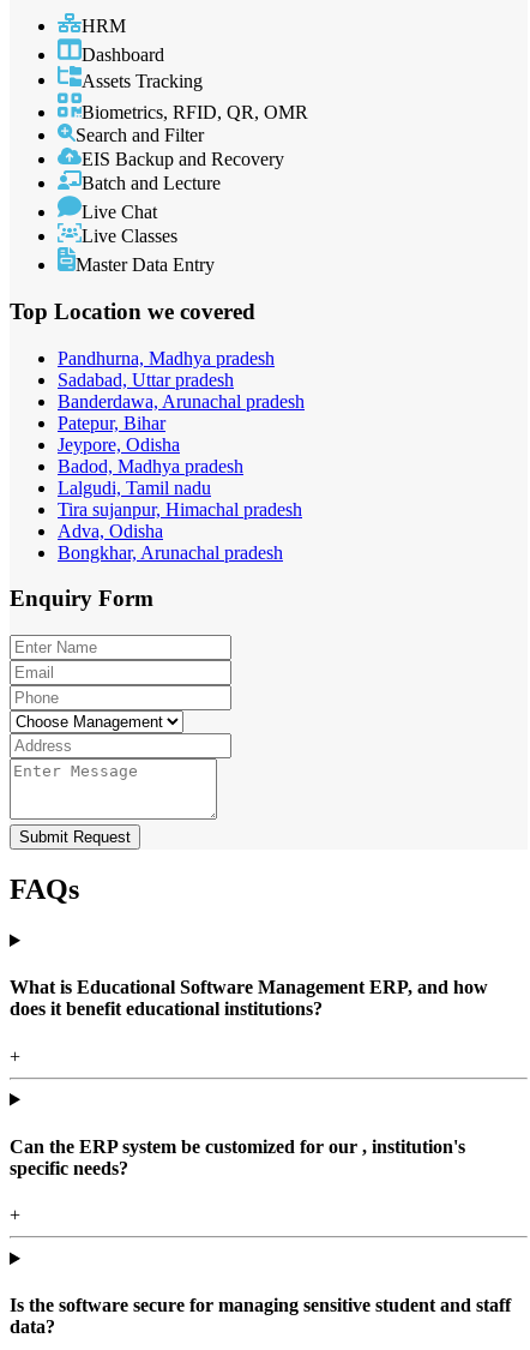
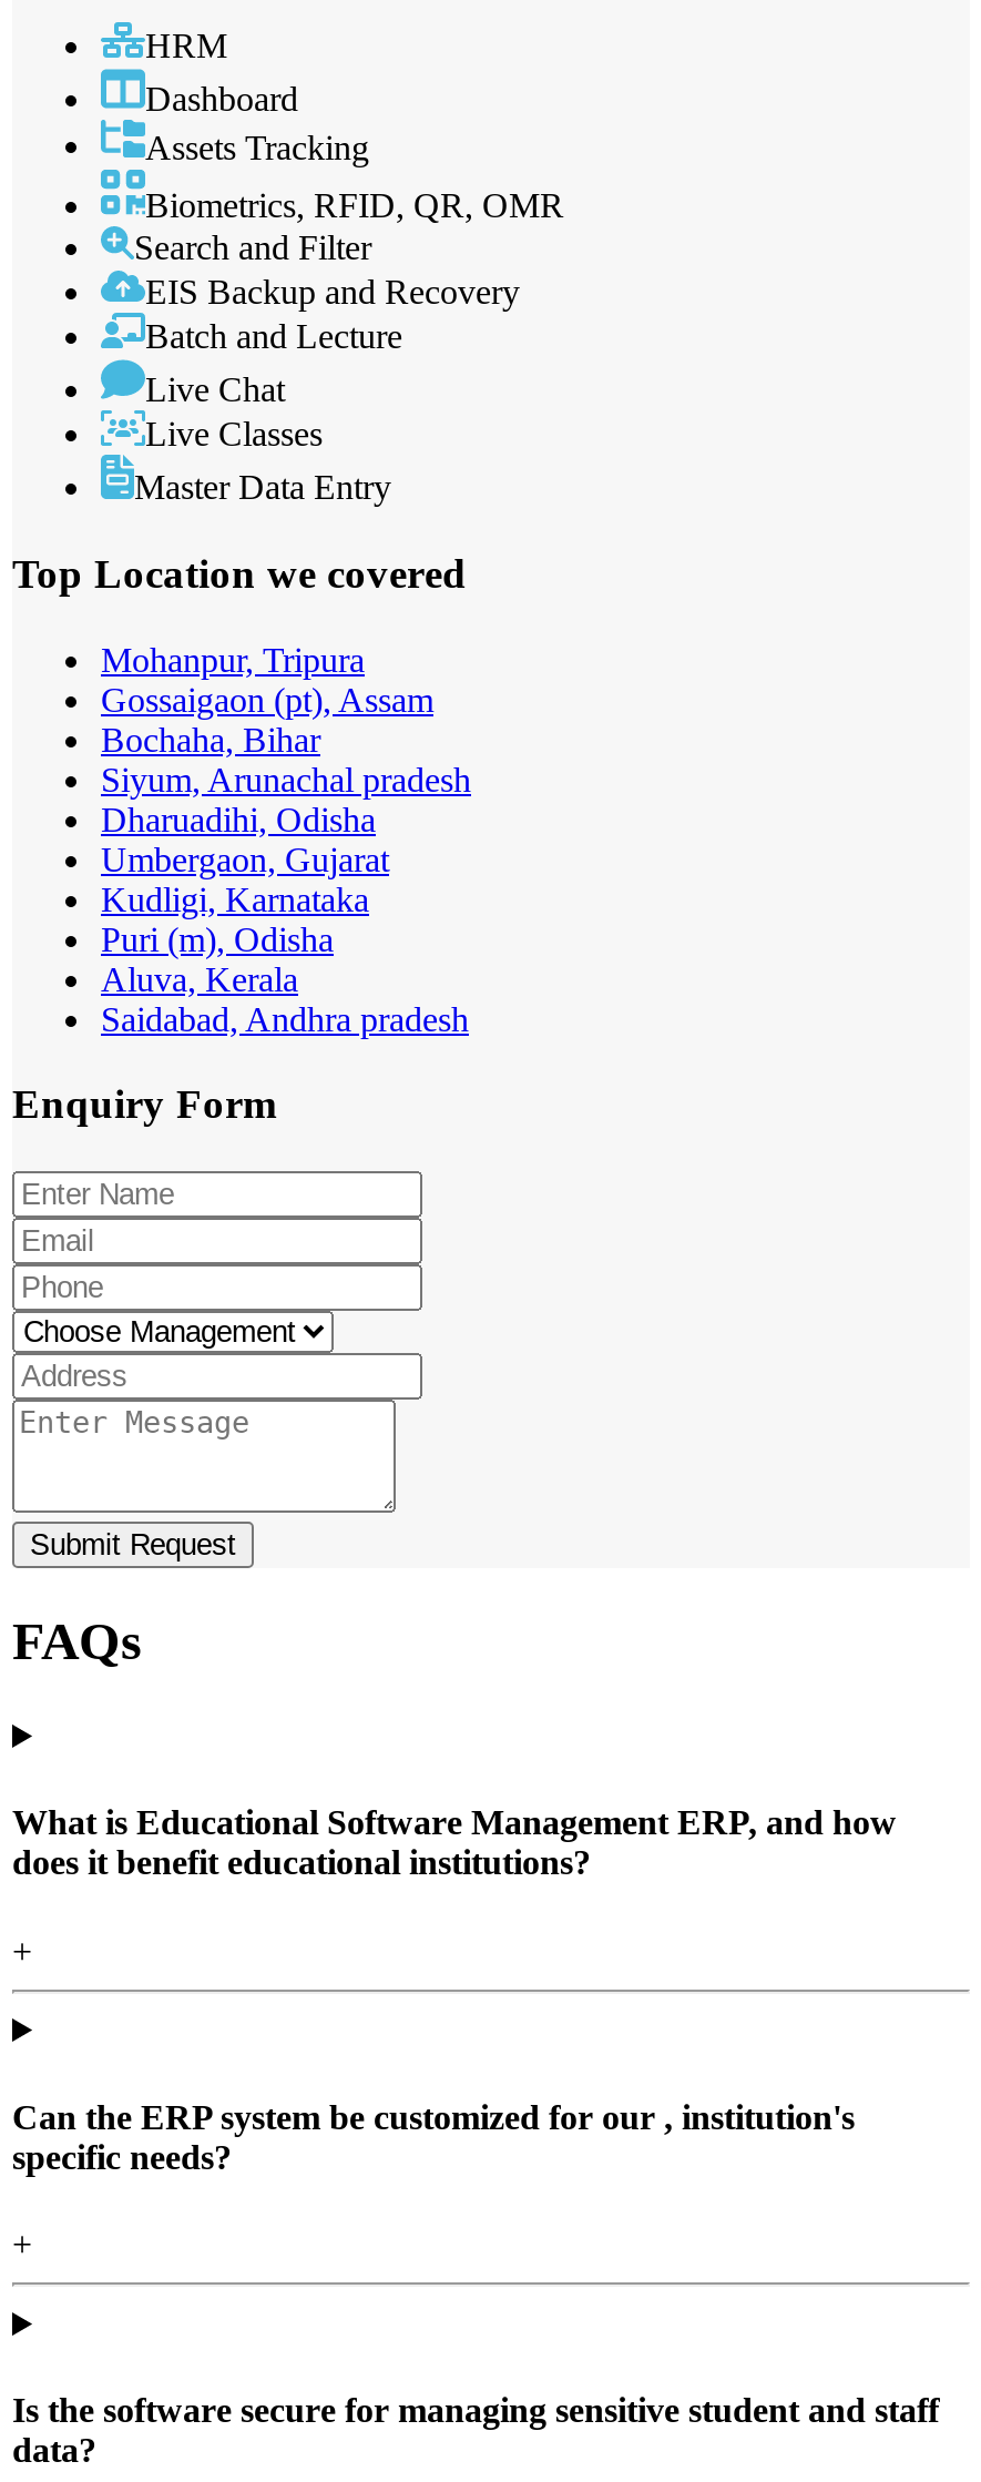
- Pandhurna, Madhya pradesh
- Sadabad, Uttar pradesh
- Banderdawa, Arunachal pradesh
- Patepur, Bihar
- Jeypore, Odisha
- Badod, Madhya pradesh
- Lalgudi, Tamil nadu
- Tira sujanpur, Himachal pradesh
- Adva, Odisha
- Bongkhar, Arunachal pradesh
+ Mohanpur, Tripura
+ Gossaigaon (pt), Assam
+ Bochaha, Bihar
+ Siyum, Arunachal pradesh
+ Dharuadihi, Odisha
+ Umbergaon, Gujarat
+ Kudligi, Karnataka
+ Puri (m), Odisha
+ Aluva, Kerala
+ Saidabad, Andhra pradesh
